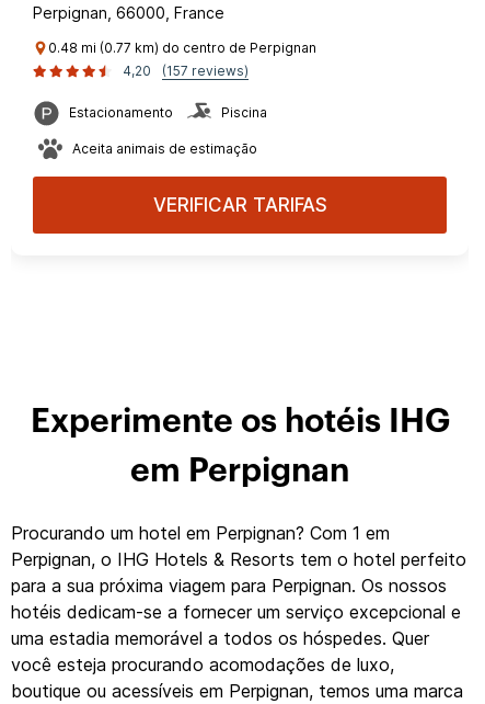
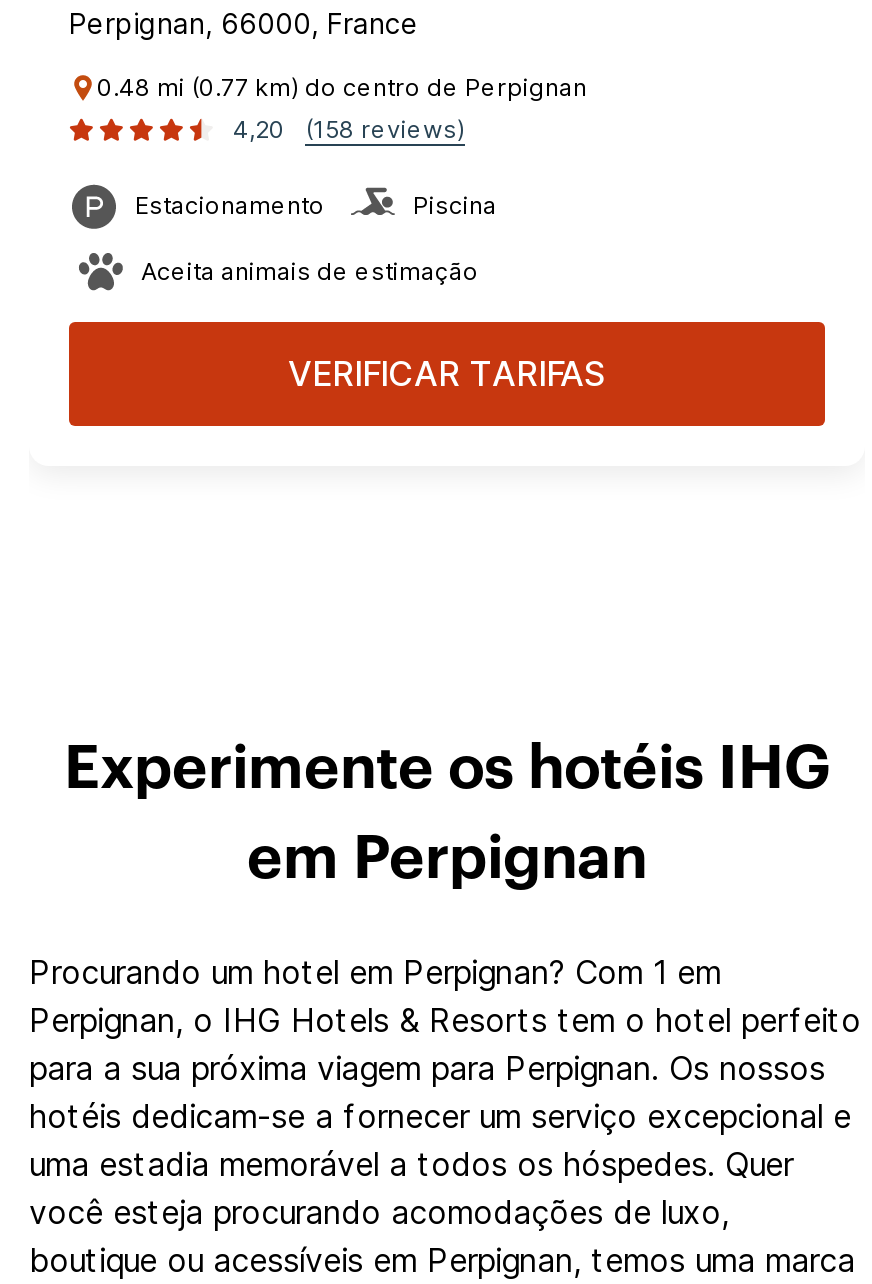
- 4,20 (157 reviews)
+ 4,20 (158 reviews)
